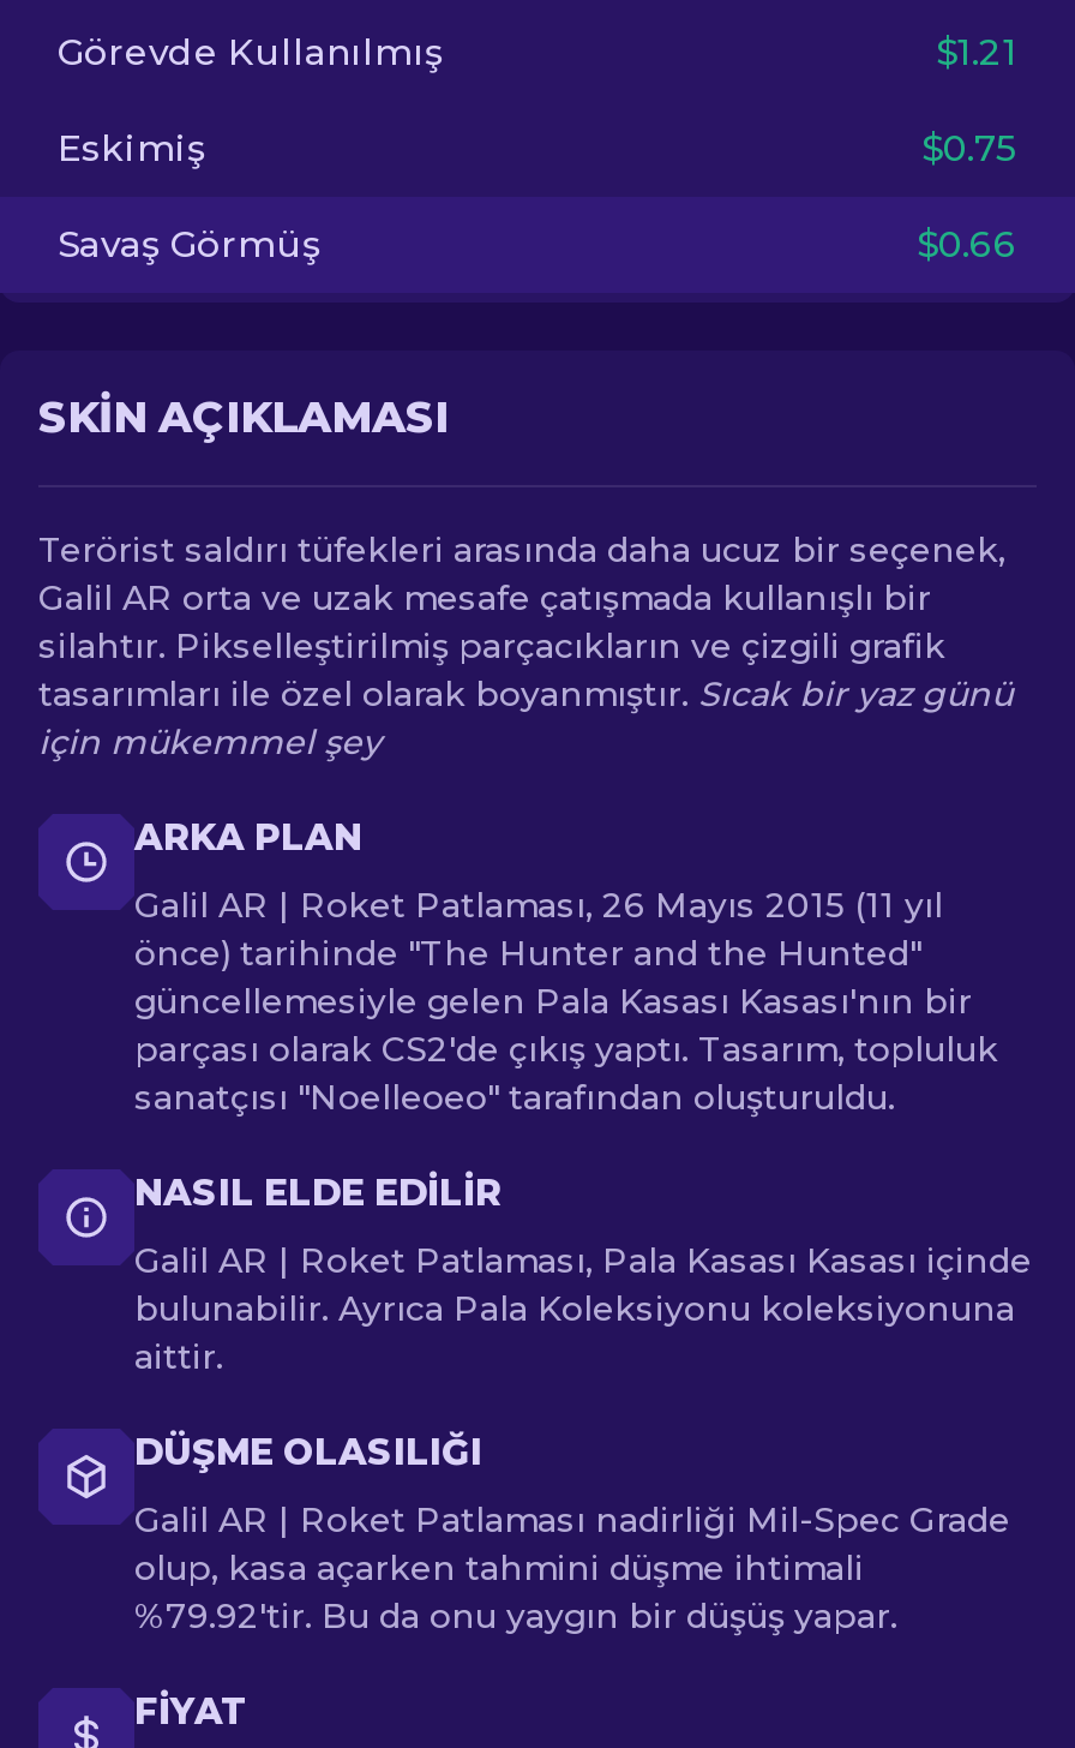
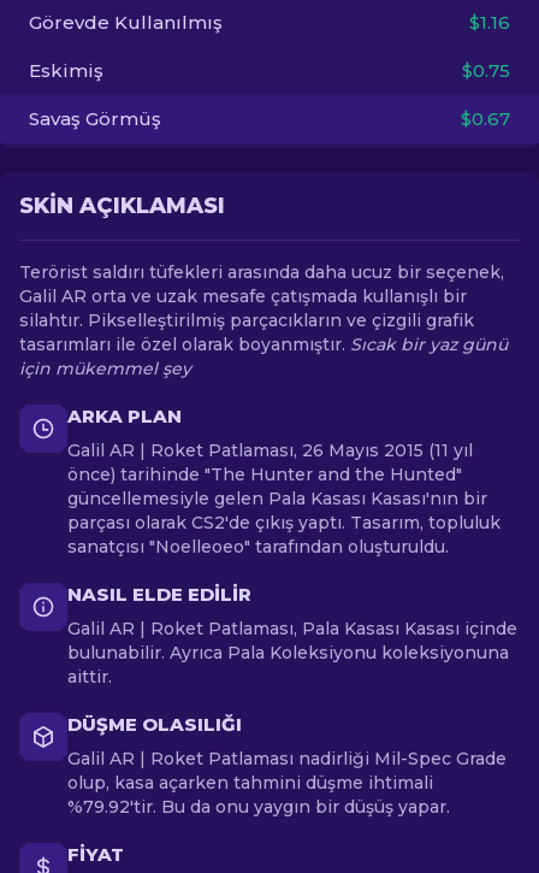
- $1.21
+ $1.16

- $0.66
+ $0.67
